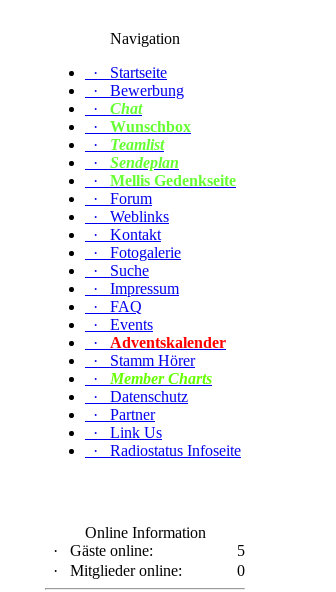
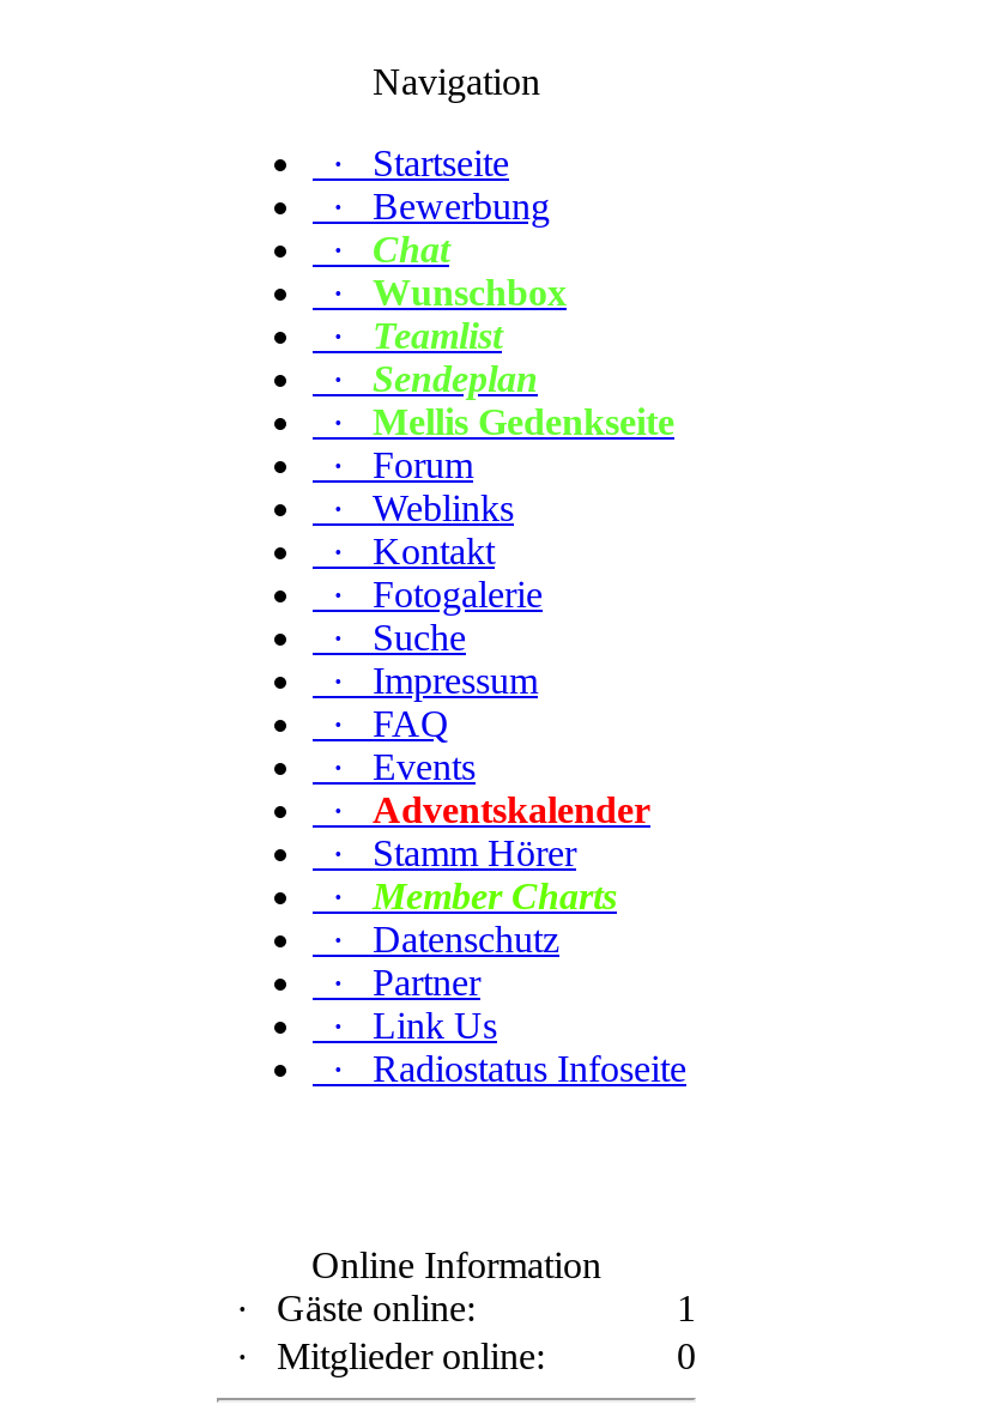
- 5
+ 1
